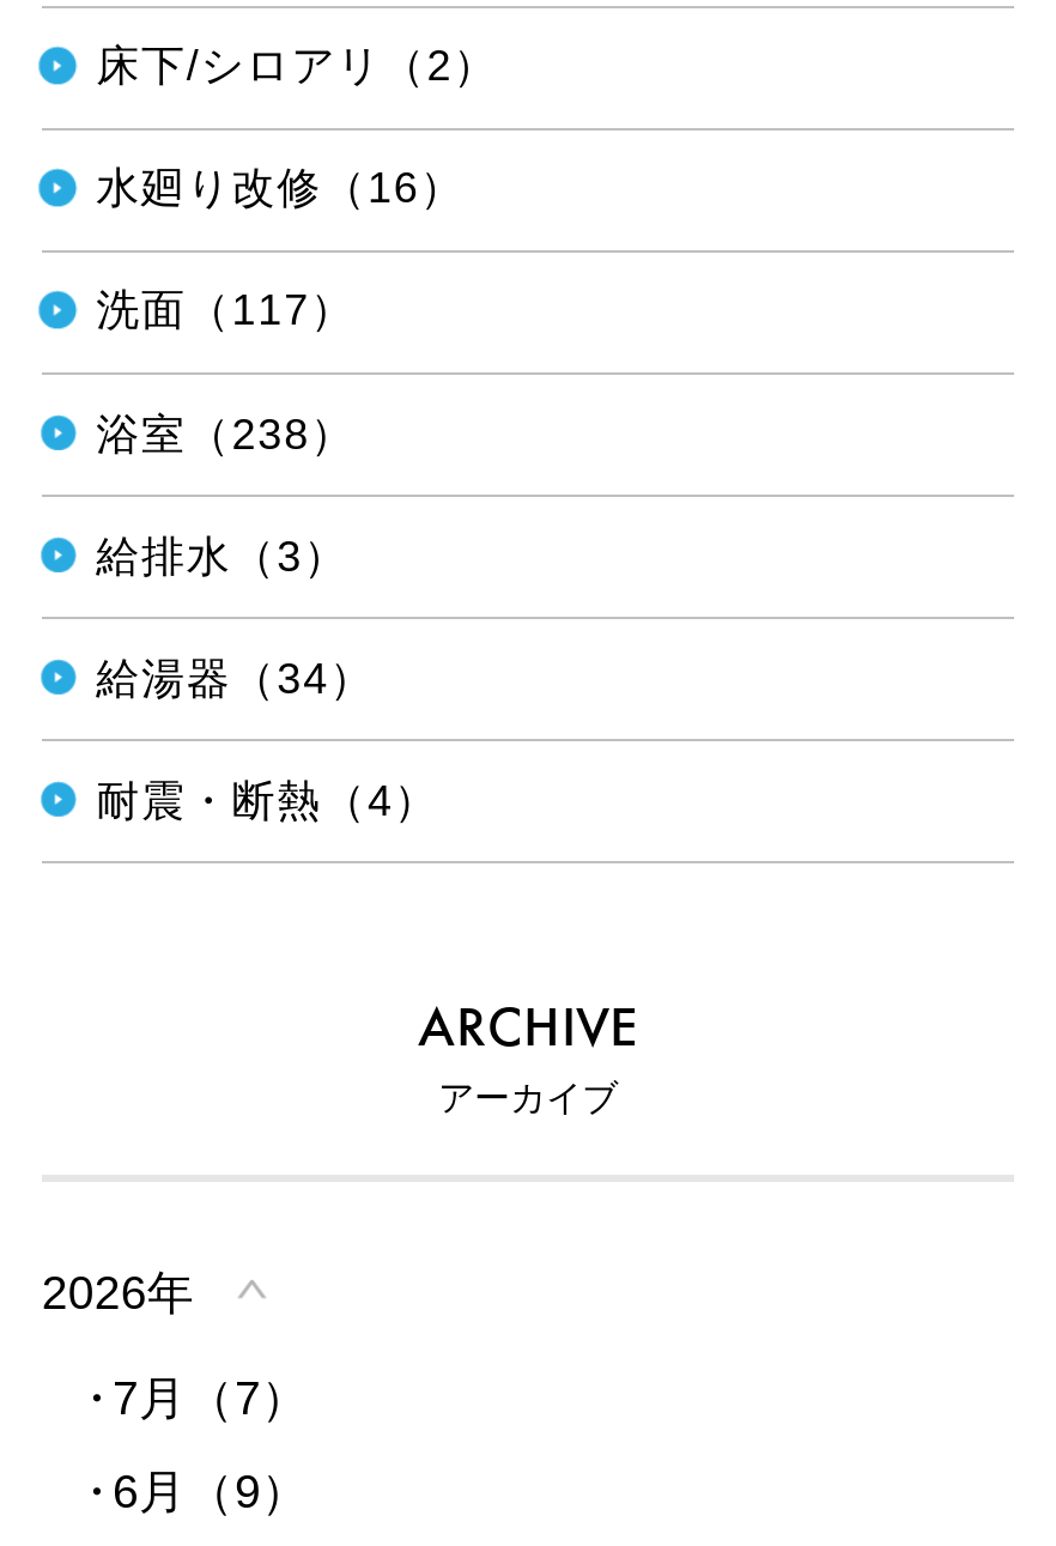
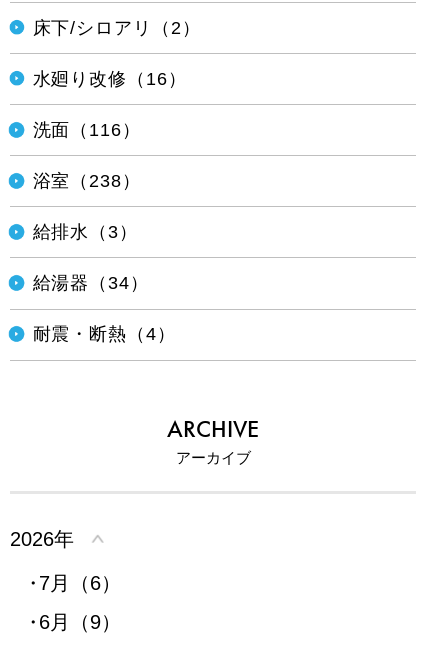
- 洗面（117）
+ 洗面（116）

- 7月（7）
+ 7月（6）
